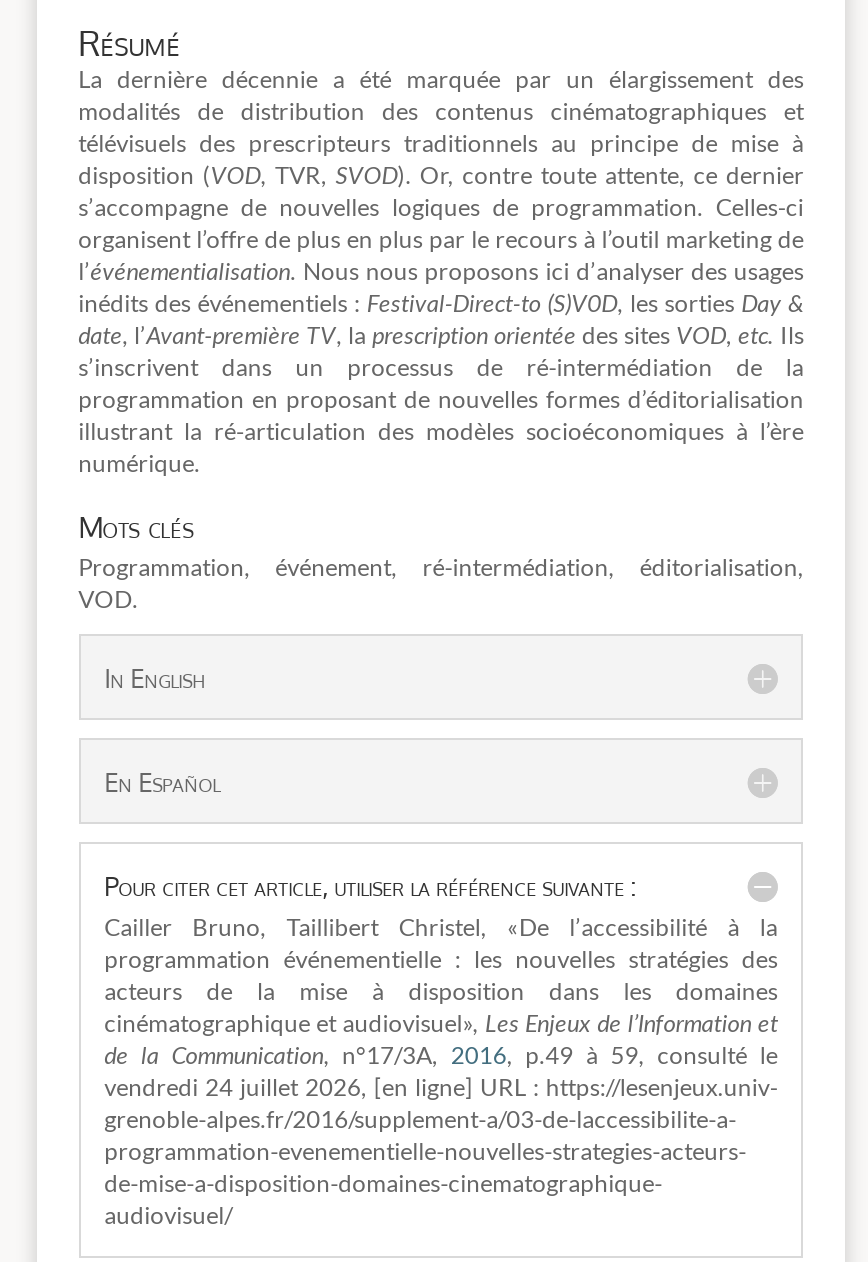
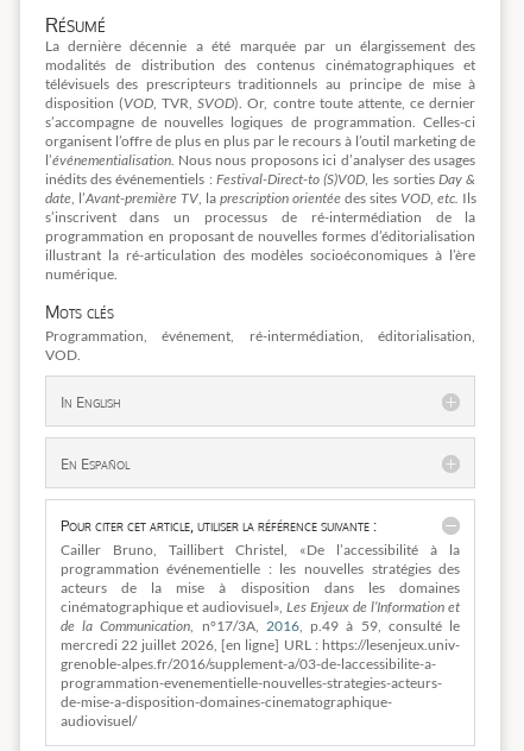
- vendredi 24 juillet 2026, [en ligne] URL : https://lesenjeux.univ-
+ mercredi 22 juillet 2026, [en ligne] URL : https://lesenjeux.univ-
